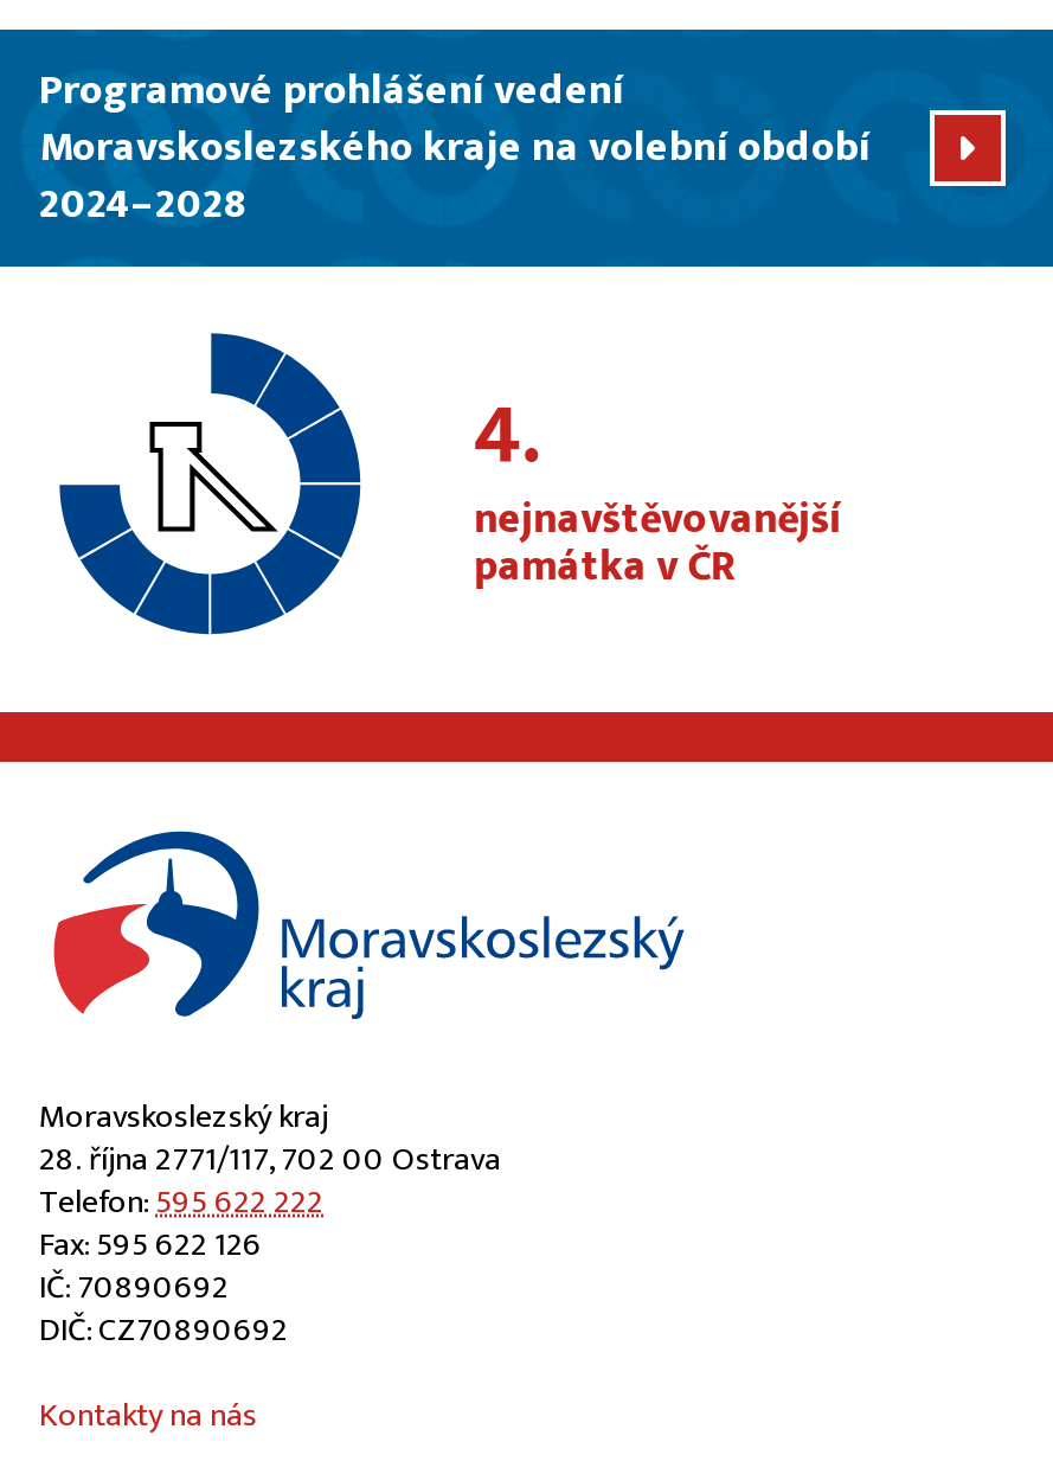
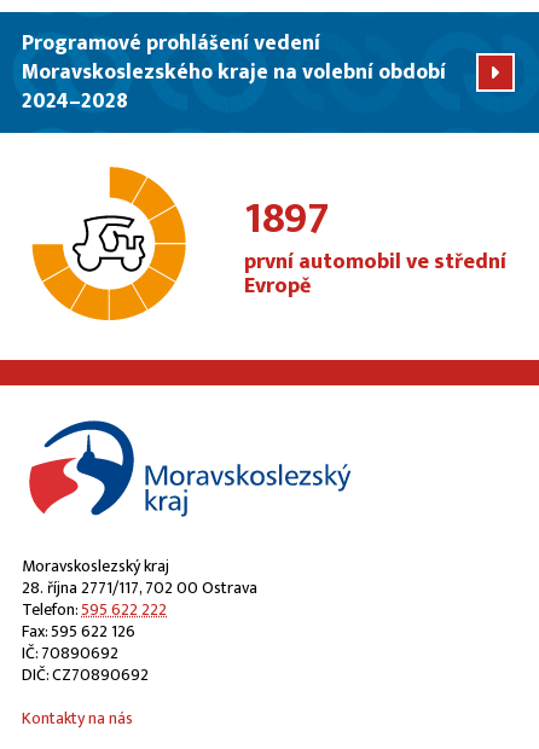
- [image]
+ [image]

- 4.
- nejnavštěvovanější
- památka v ČR
+ 1897
+ první automobil ve střední
+ Evropě
